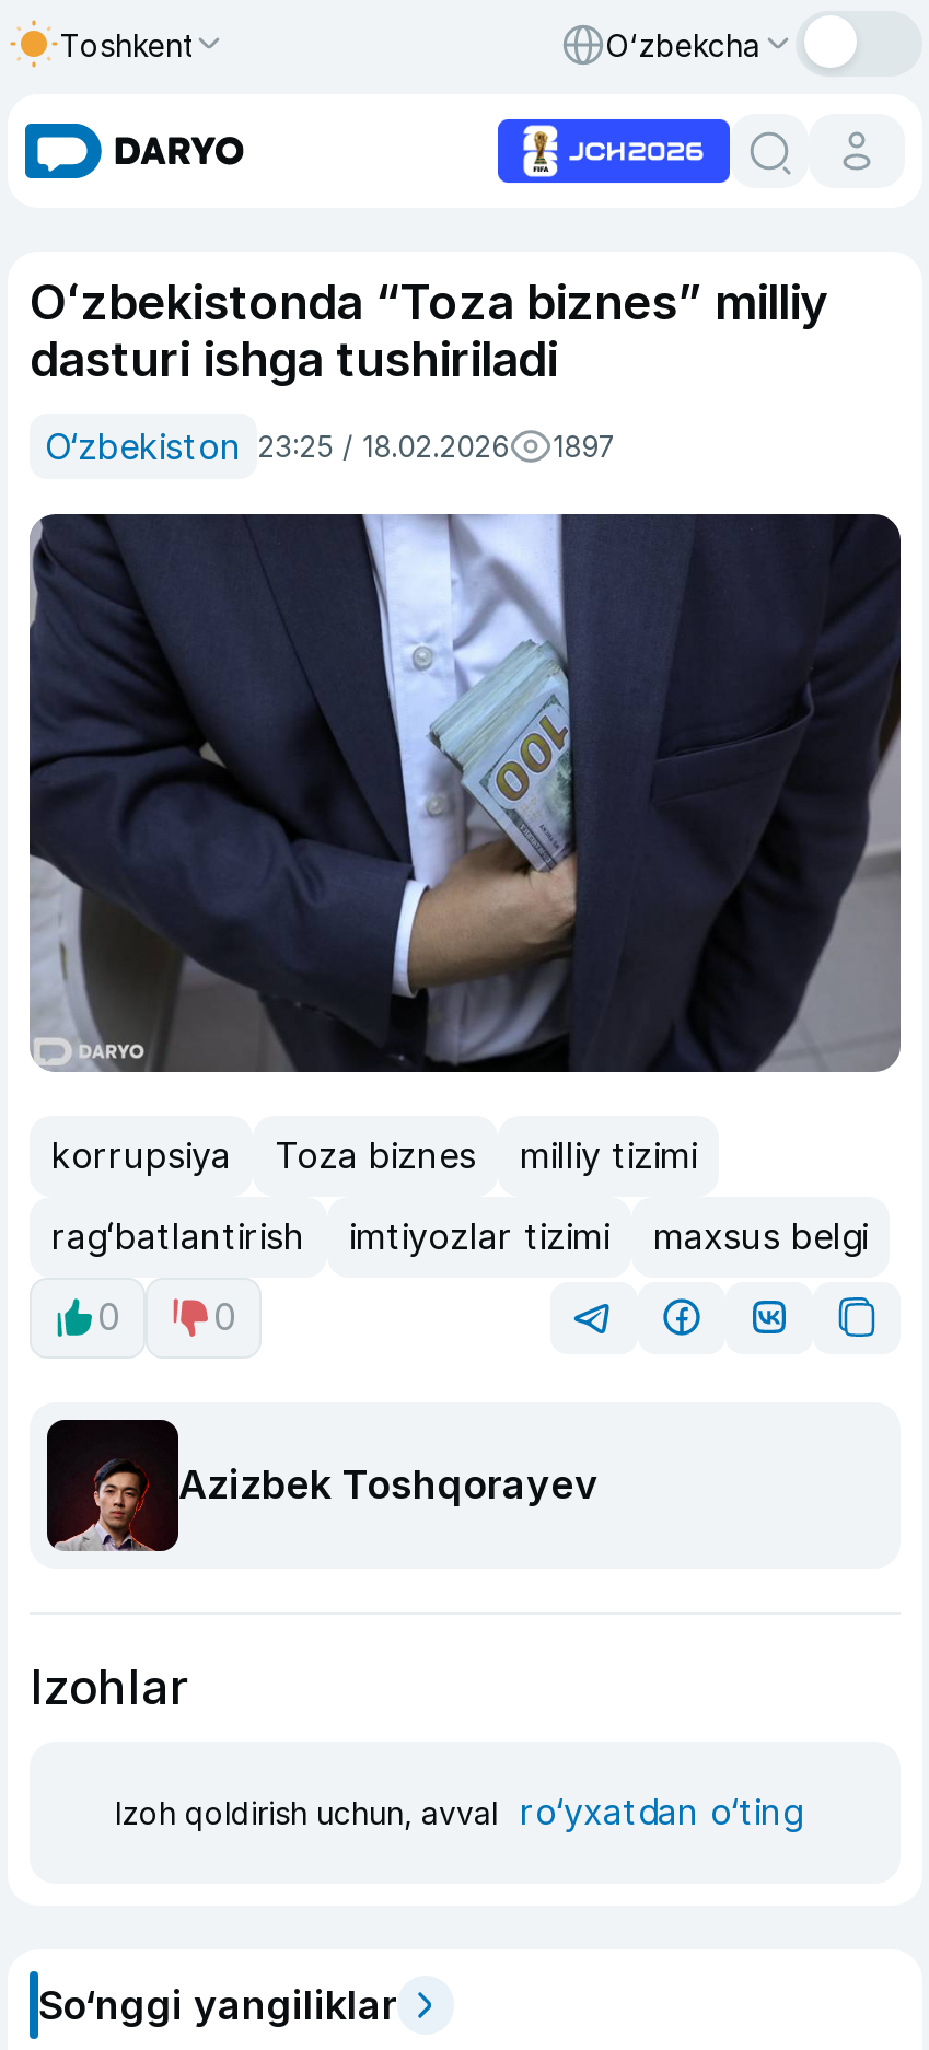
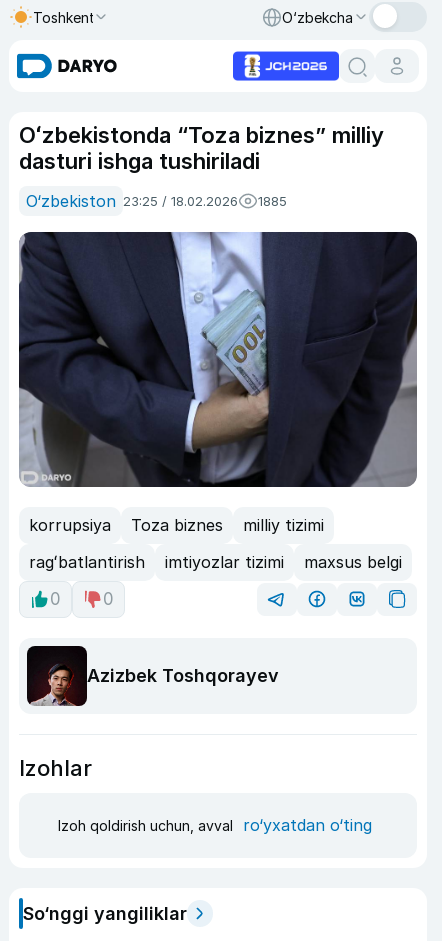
- O‘zbekiston 23:25 / 18.02.2026 1897
+ O‘zbekiston 23:25 / 18.02.2026 1885
